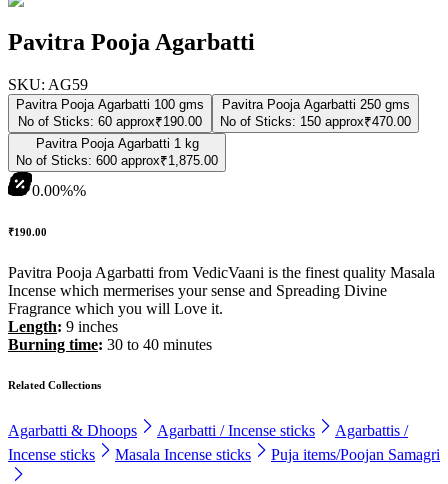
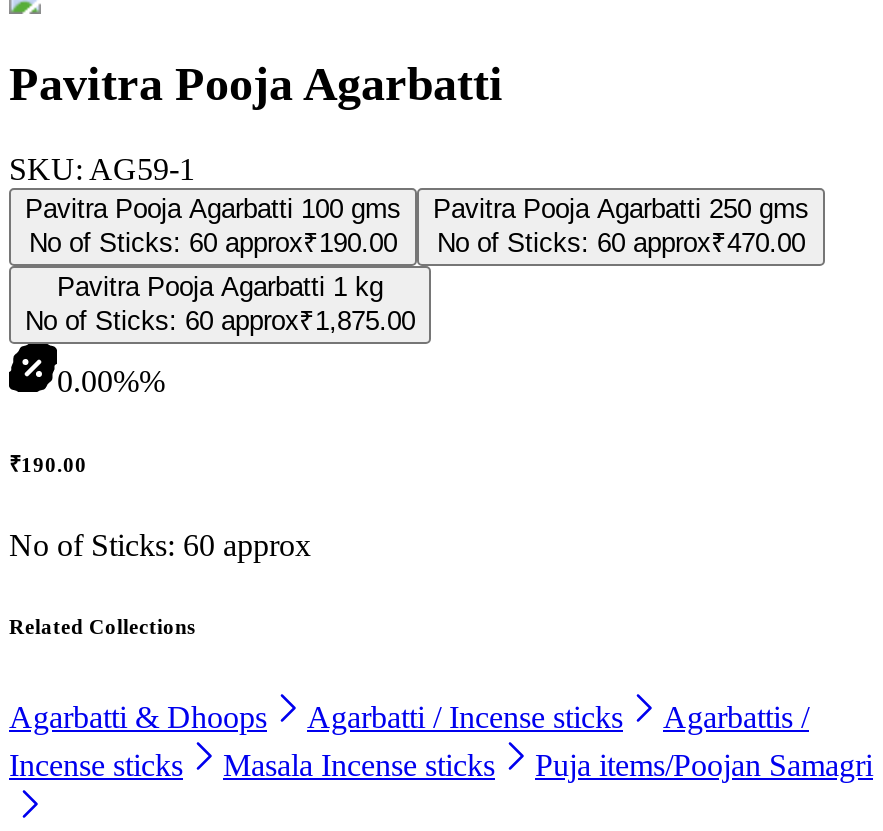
- SKU: AG59
+ SKU: AG59-1

- No of Sticks: 150 approx₹470.00
+ No of Sticks: 60 approx₹470.00

- No of Sticks: 600 approx₹1,875.00
+ No of Sticks: 60 approx₹1,875.00

- Pavitra Pooja Agarbatti from VedicVaani is the finest quality Masala
- Incense which mermerises your sense and Spreading Divine
- Fragrance which you will Love it.
- Length: 9 inches
- Burning time: 30 to 40 minutes
+ No of Sticks: 60 approx
